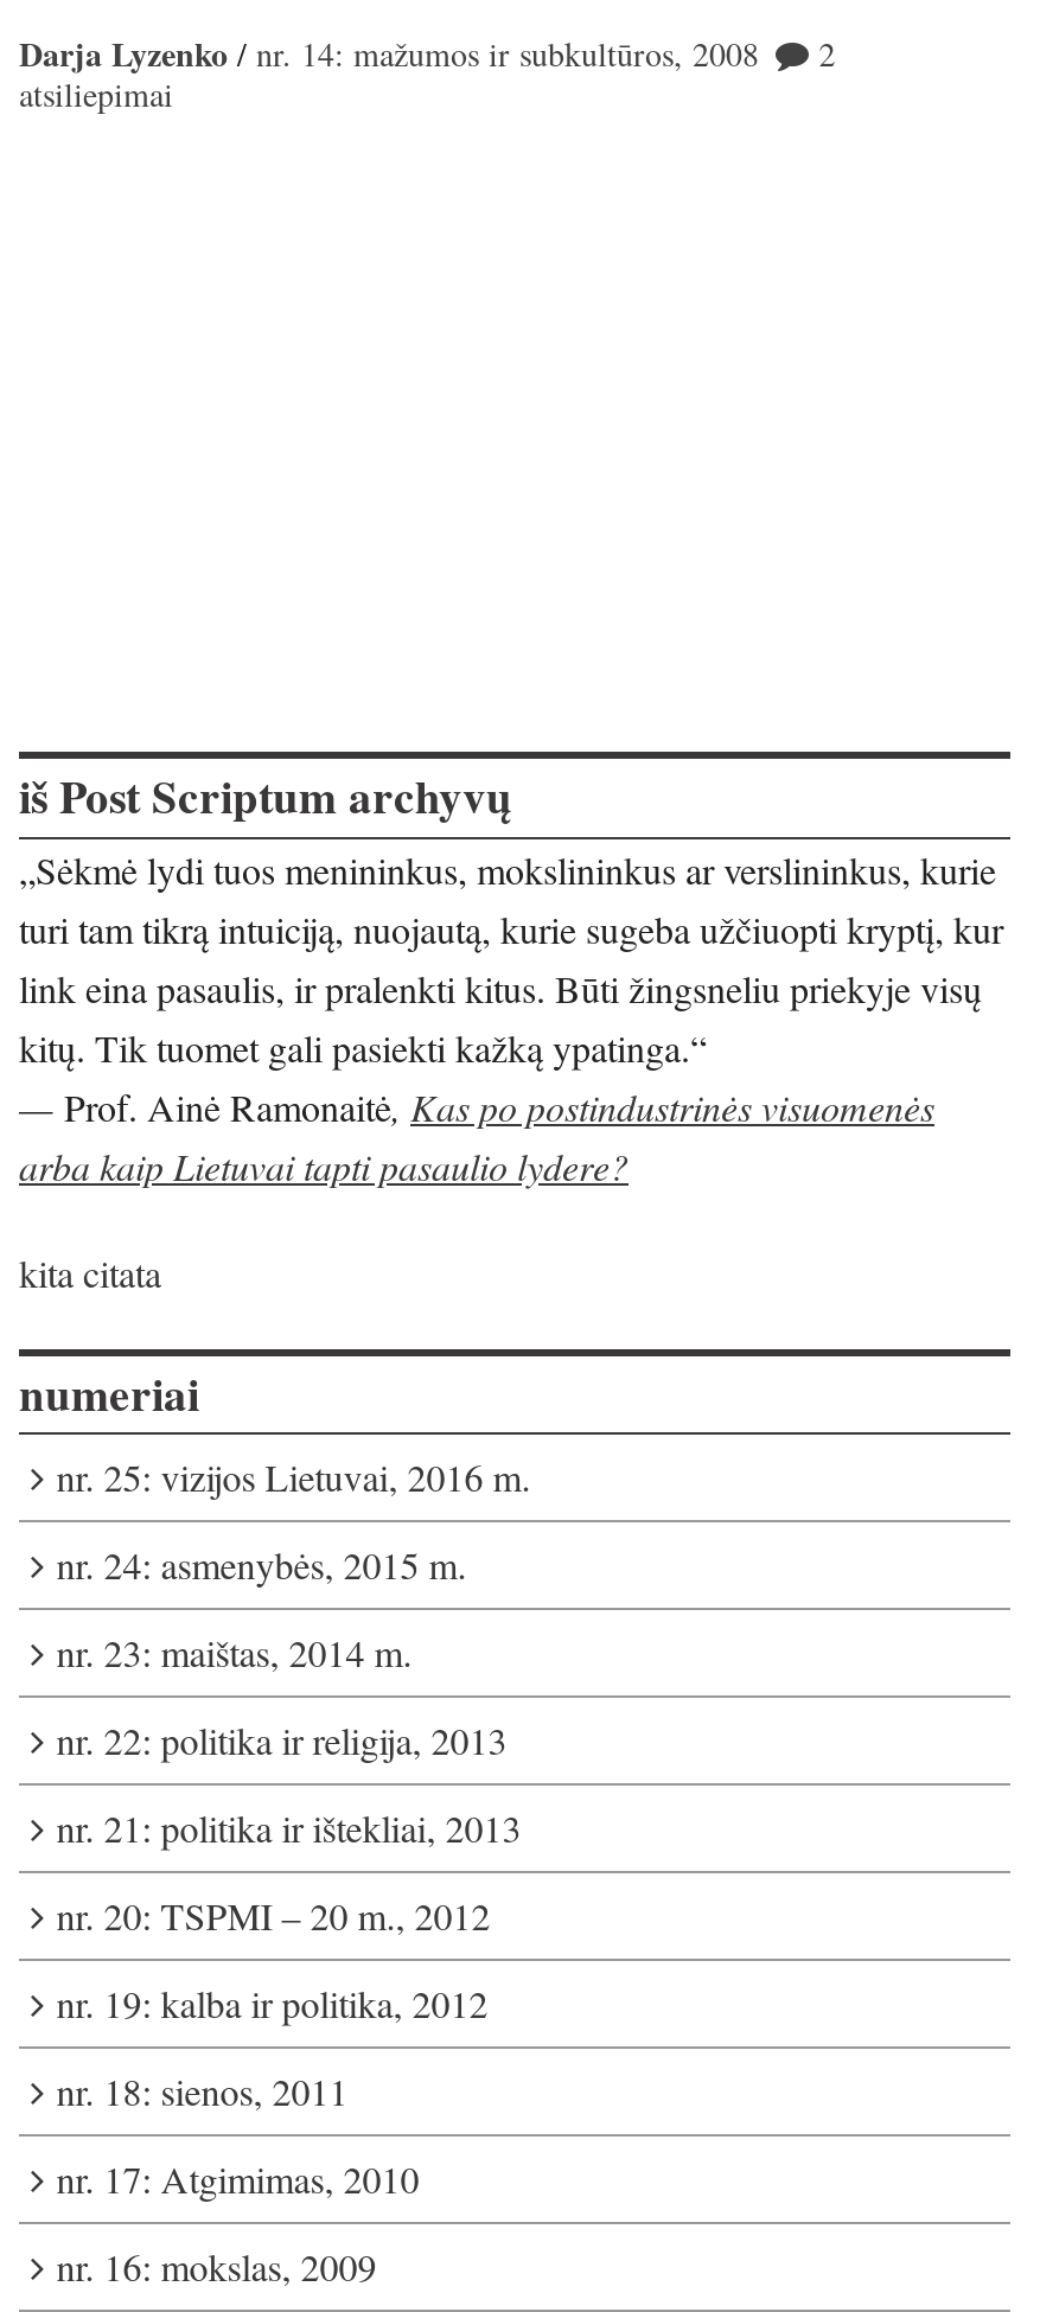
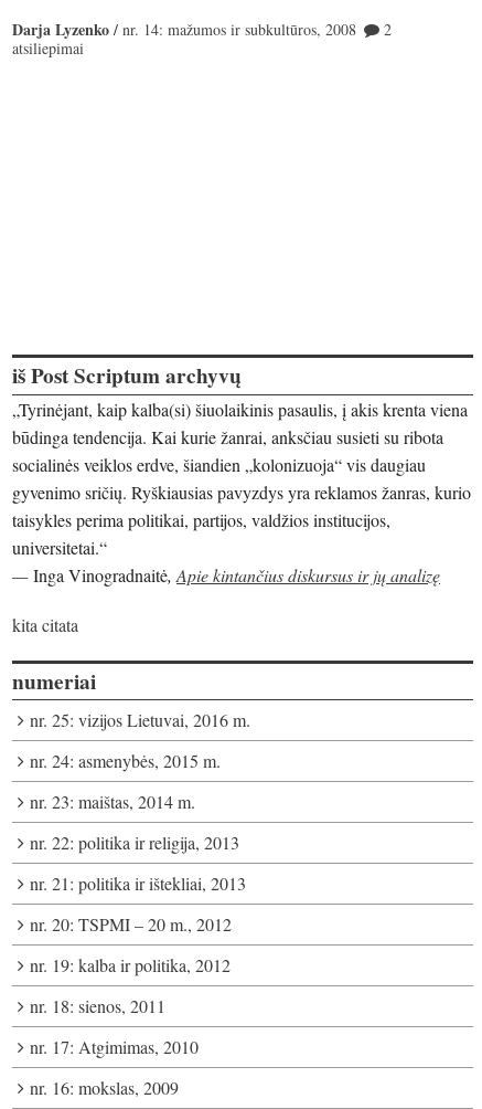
- Sėkmė lydi tuos menininkus, mokslininkus ar verslininkus, kurie
- turi tam tikrą intuiciją, nuojautą, kurie sugeba užčiuopti kryptį, kur
- link eina pasaulis, ir pralenkti kitus. Būti žingsneliu priekyje visų
- kitų. Tik tuomet gali pasiekti kažką ypatinga.
- — Prof. Ainė Ramonaitė, Kas po postindustrinės visuomenės
- arba kaip Lietuvai tapti pasaulio lydere?
+ Tyrinėjant, kaip kalba(si) šiuolaikinis pasaulis, į akis krenta viena
+ būdinga tendencija. Kai kurie žanrai, anksčiau susieti su ribota
+ socialinės veiklos erdve, šiandien „kolonizuoja“ vis daugiau
+ gyvenimo sričių. Ryškiausias pavyzdys yra reklamos žanras, kurio
+ taisykles perima politikai, partijos, valdžios institucijos,
+ universitetai.
+ — Inga Vinogradnaitė, Apie kintančius diskursus ir jų analizę
